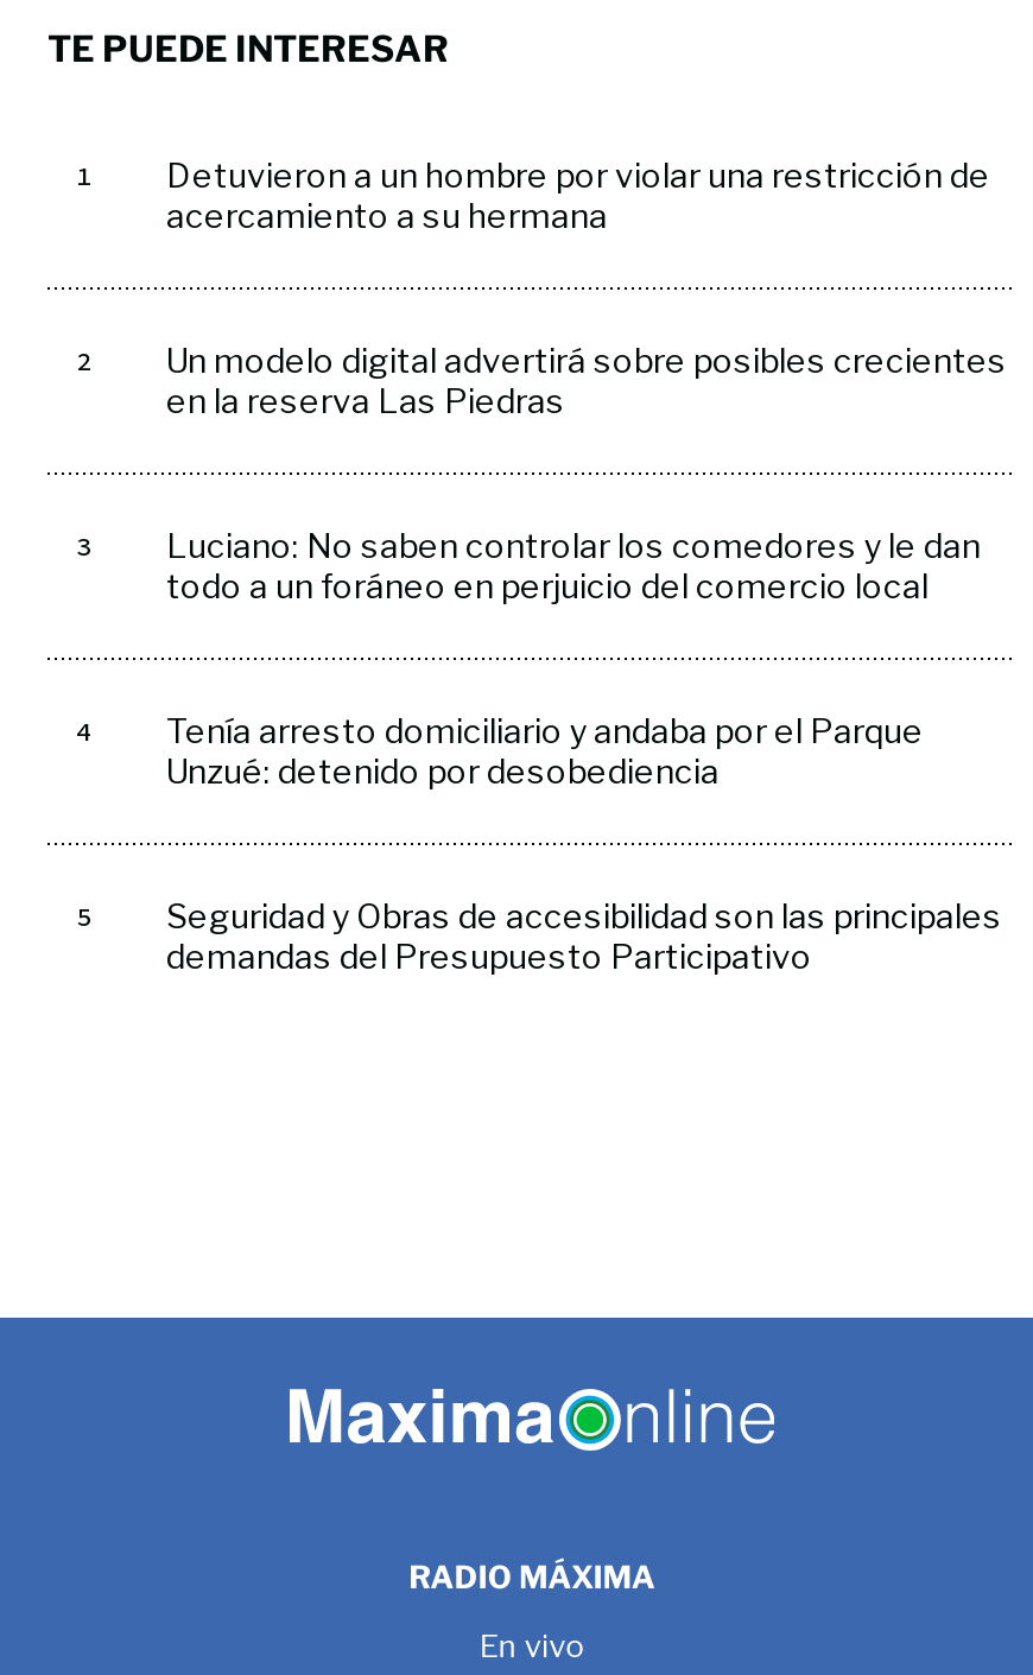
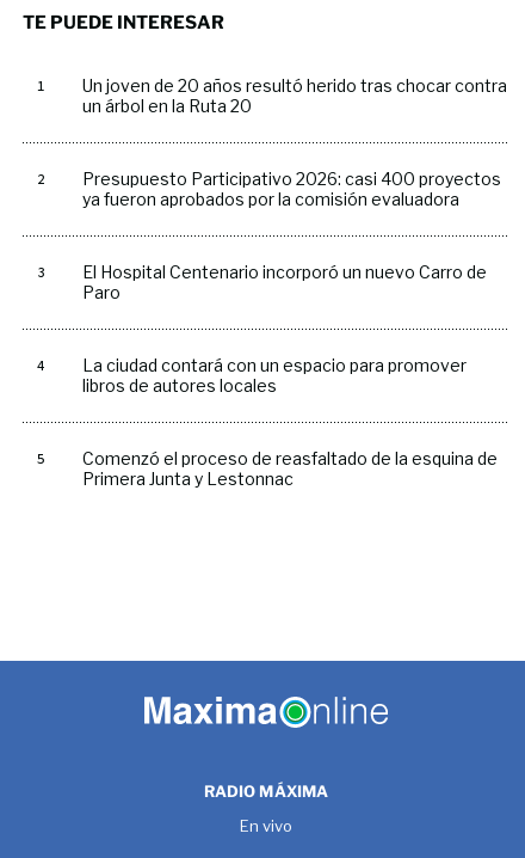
- Detuvieron a un hombre por violar una restricción de
- acercamiento a su hermana
+ Un joven de 20 años resultó herido tras chocar contra
+ un árbol en la Ruta 20

- Un modelo digital advertirá sobre posibles crecientes
- en la reserva Las Piedras
+ Presupuesto Participativo 2026: casi 400 proyectos
+ ya fueron aprobados por la comisión evaluadora

- Luciano: No saben controlar los comedores y le dan
- todo a un foráneo en perjuicio del comercio local
+ El Hospital Centenario incorporó un nuevo Carro de
+ Paro

- Tenía arresto domiciliario y andaba por el Parque
- Unzué: detenido por desobediencia
+ La ciudad contará con un espacio para promover
+ libros de autores locales

- Seguridad y Obras de accesibilidad son las principales
- demandas del Presupuesto Participativo
+ Comenzó el proceso de reasfaltado de la esquina de
+ Primera Junta y Lestonnac
